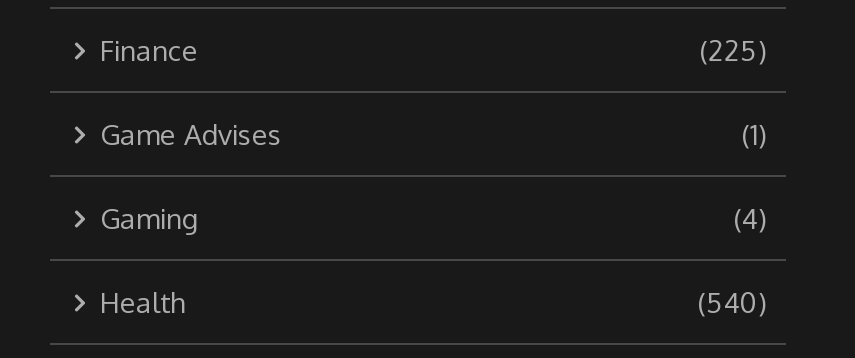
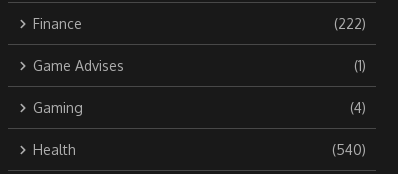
- (225)
+ (222)
